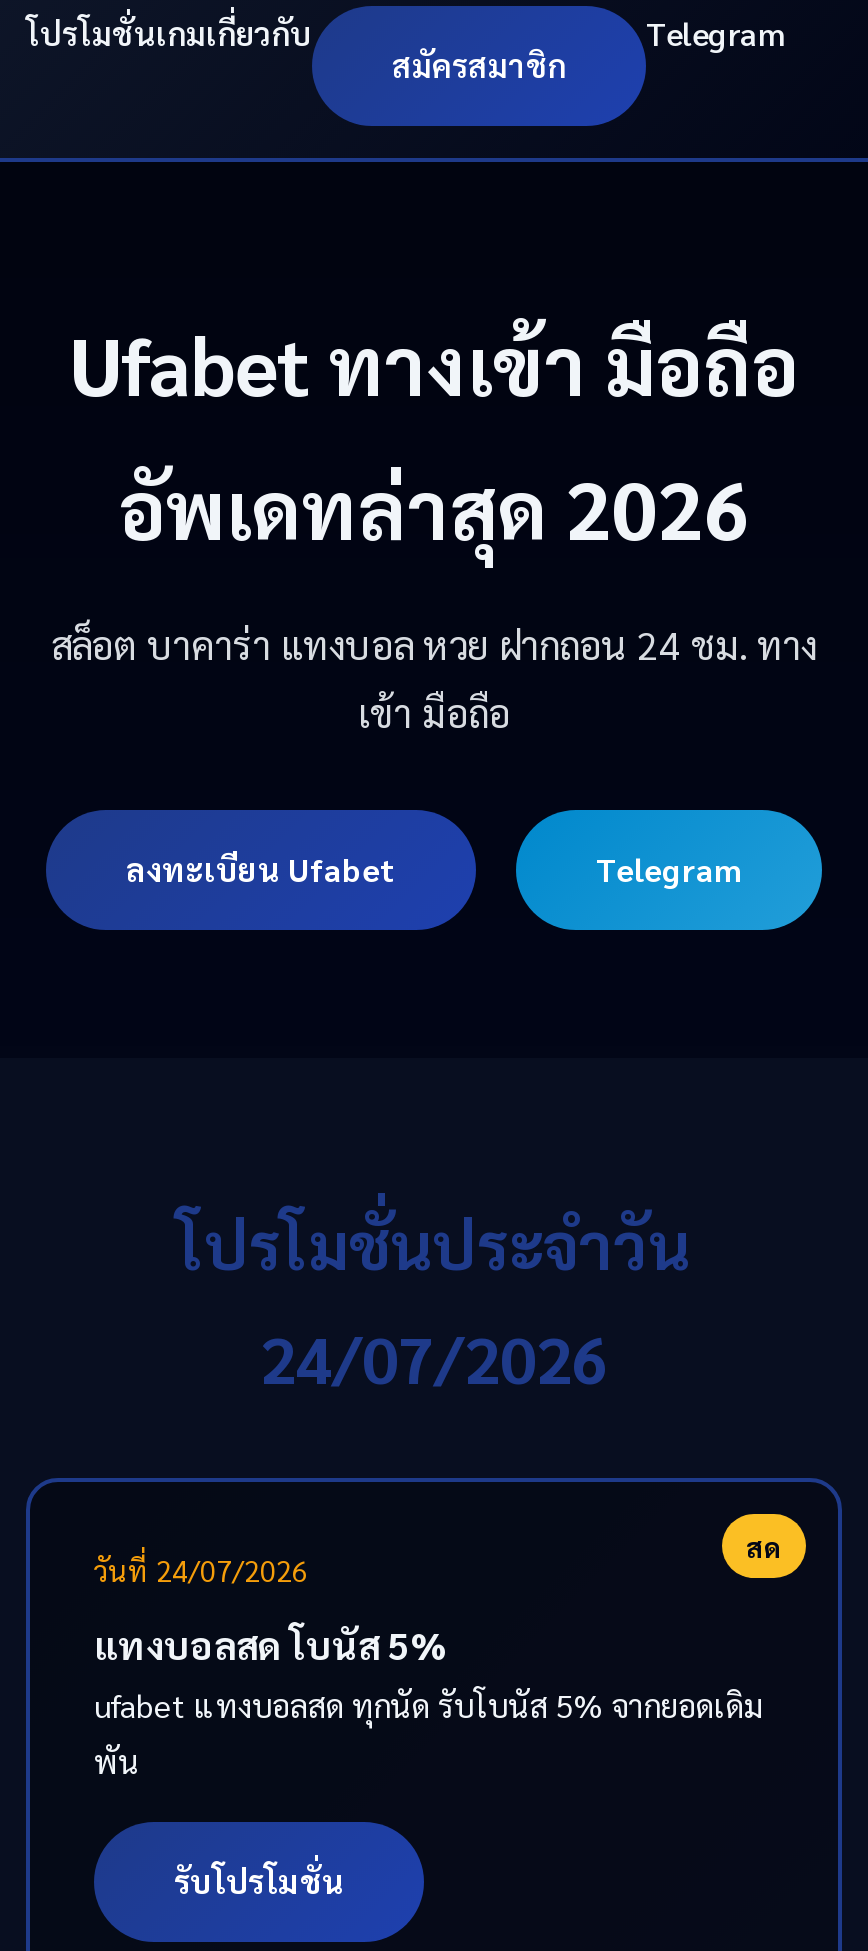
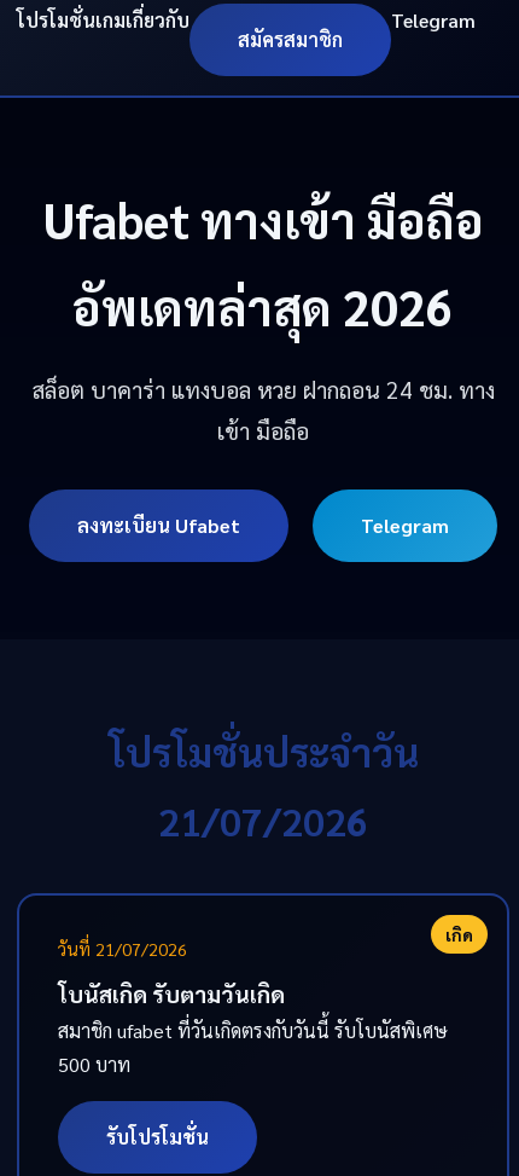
- 24/07/2026
+ 21/07/2026

- สด
- วันที่ 24/07/2026
+ เกิด
+ วันที่ 21/07/2026

- แทงบอลสด โบนัส 5%
- ufabet แทงบอลสด ทุกนัด รับโบนัส 5% จากยอดเดิม
- พัน
+ โบนัสเกิด รับตามวันเกิด
+ สมาชิก ufabet ที่วันเกิดตรงกับวันนี้ รับโบนัสพิเศษ
+ 500 บาท
